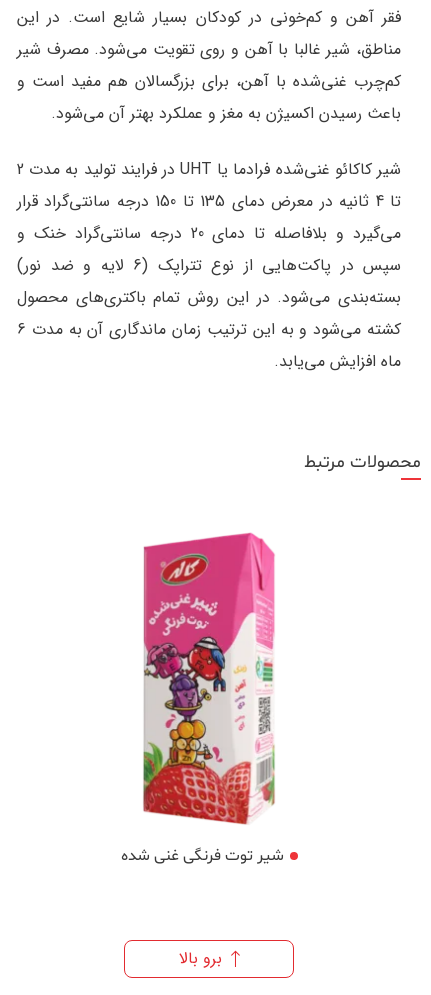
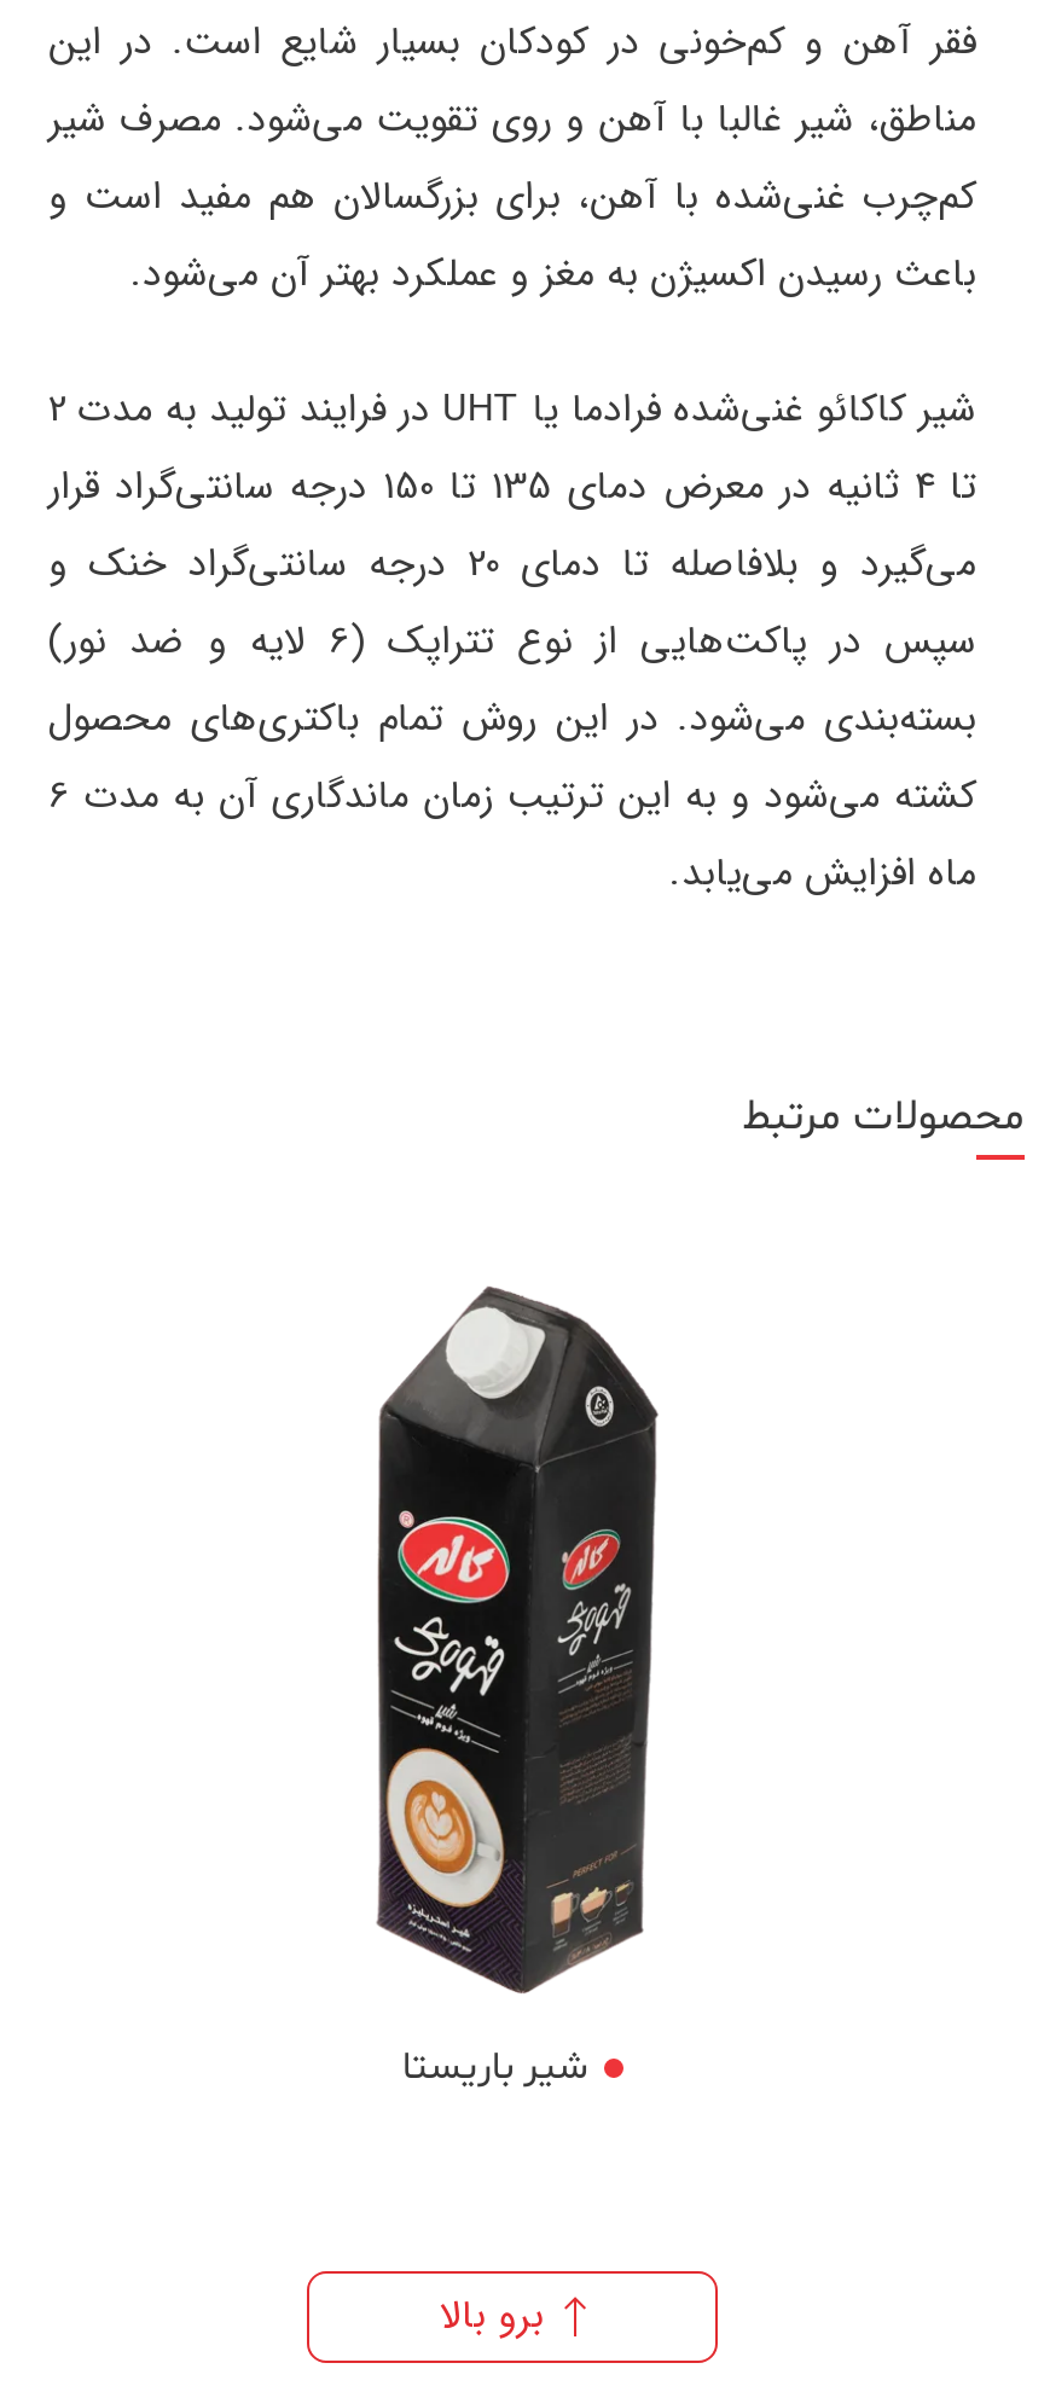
- [image]
- شیر توت‌ فرنگی غنی‌ شده
+ [image]
+ شیر باریستا
